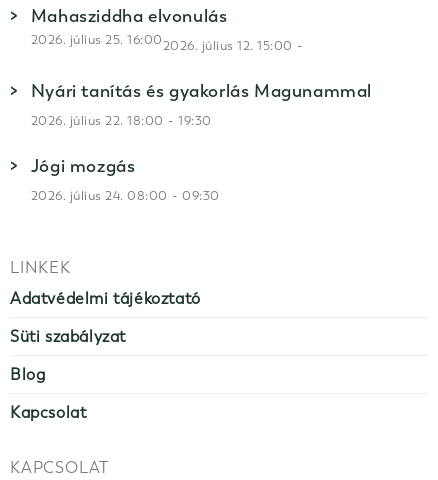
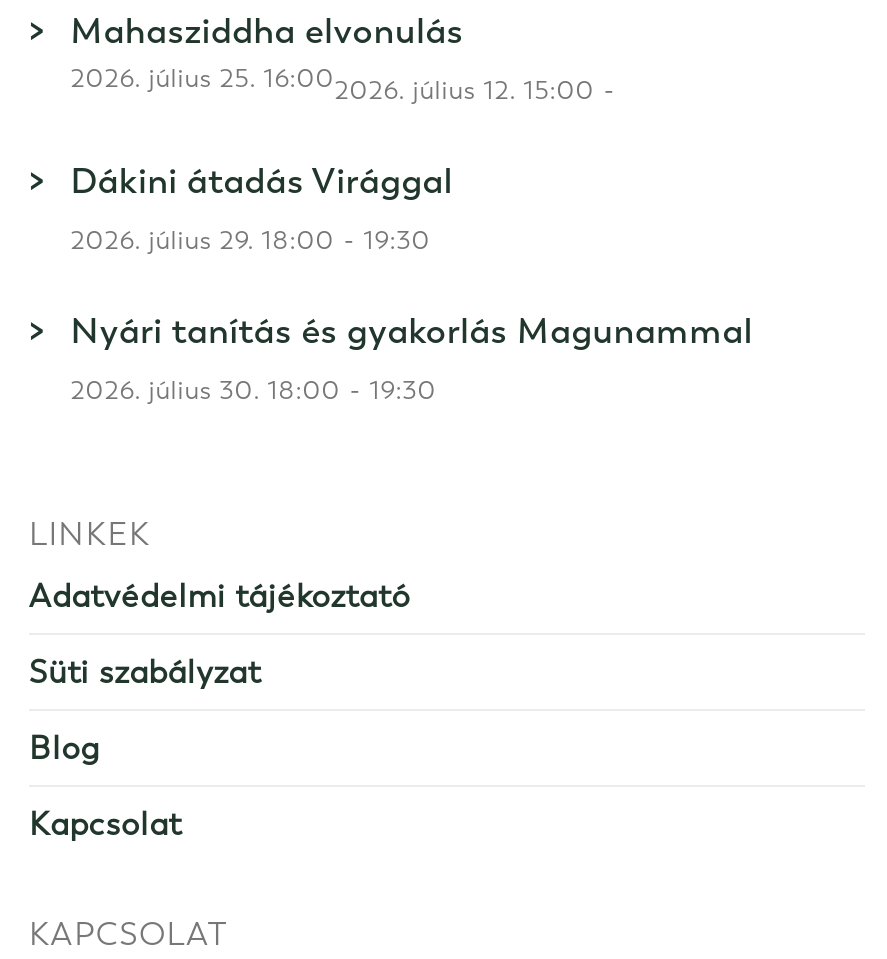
+ Dákini átadás Virággal
+ 2026. július 29. 18:00 - 19:30

moved down: Nyári tanítás és gyakorlás Magunammal

- 2026. július 22. 18:00 - 19:30
- Jógi mozgás
- 2026. július 24. 08:00 - 09:30
+ 2026. július 30. 18:00 - 19:30
